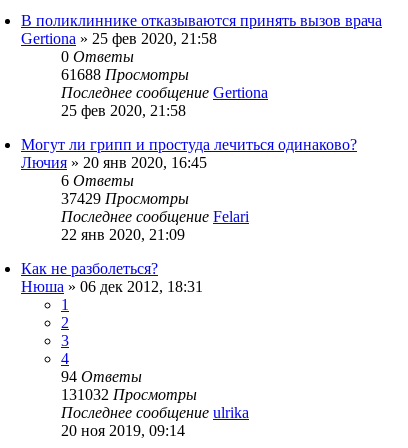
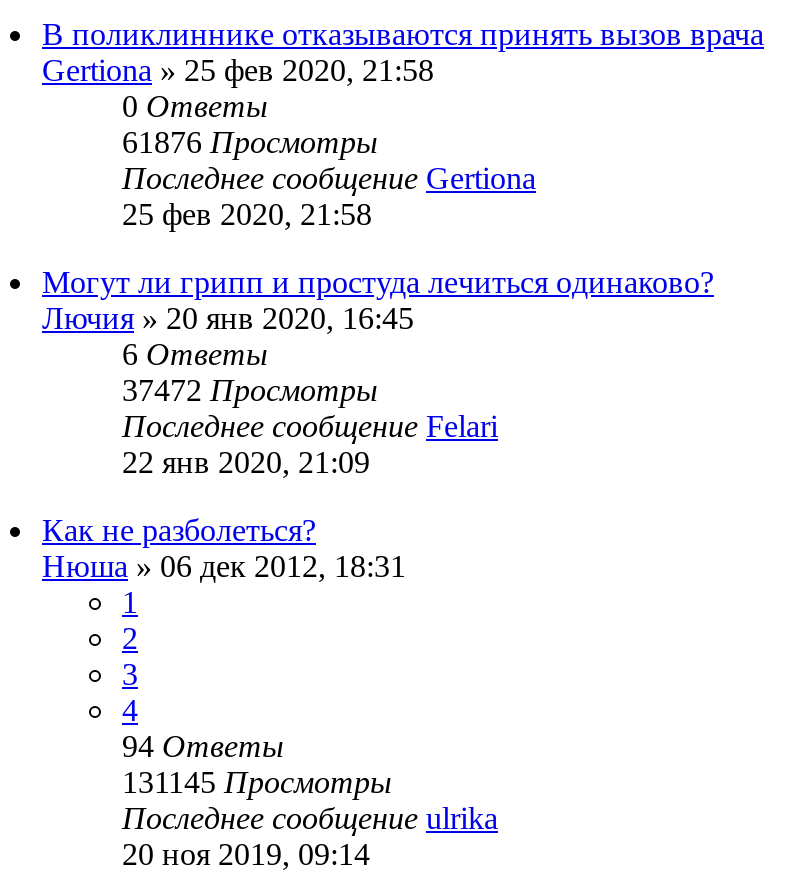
- 61688 Просмотры
+ 61876 Просмотры

- 37429 Просмотры
+ 37472 Просмотры

- 131032 Просмотры
+ 131145 Просмотры
